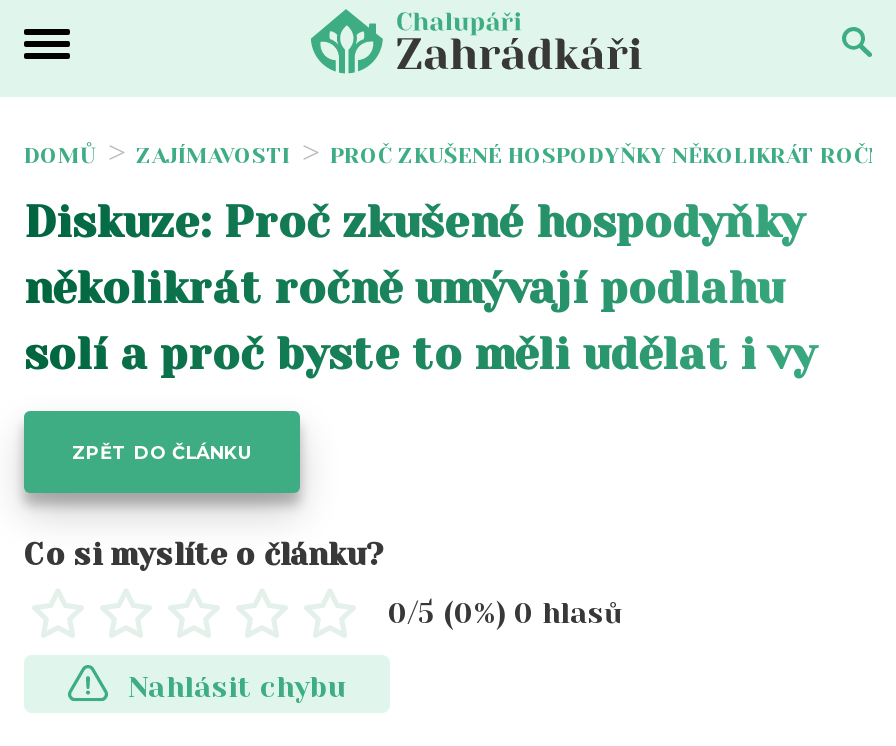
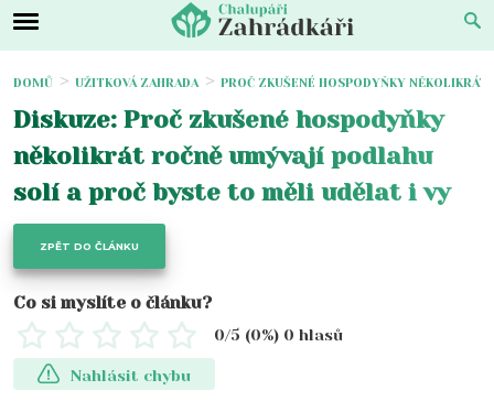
- ZAJÍMAVOSTI
+ UŽITKOVÁ ZAHRADA
